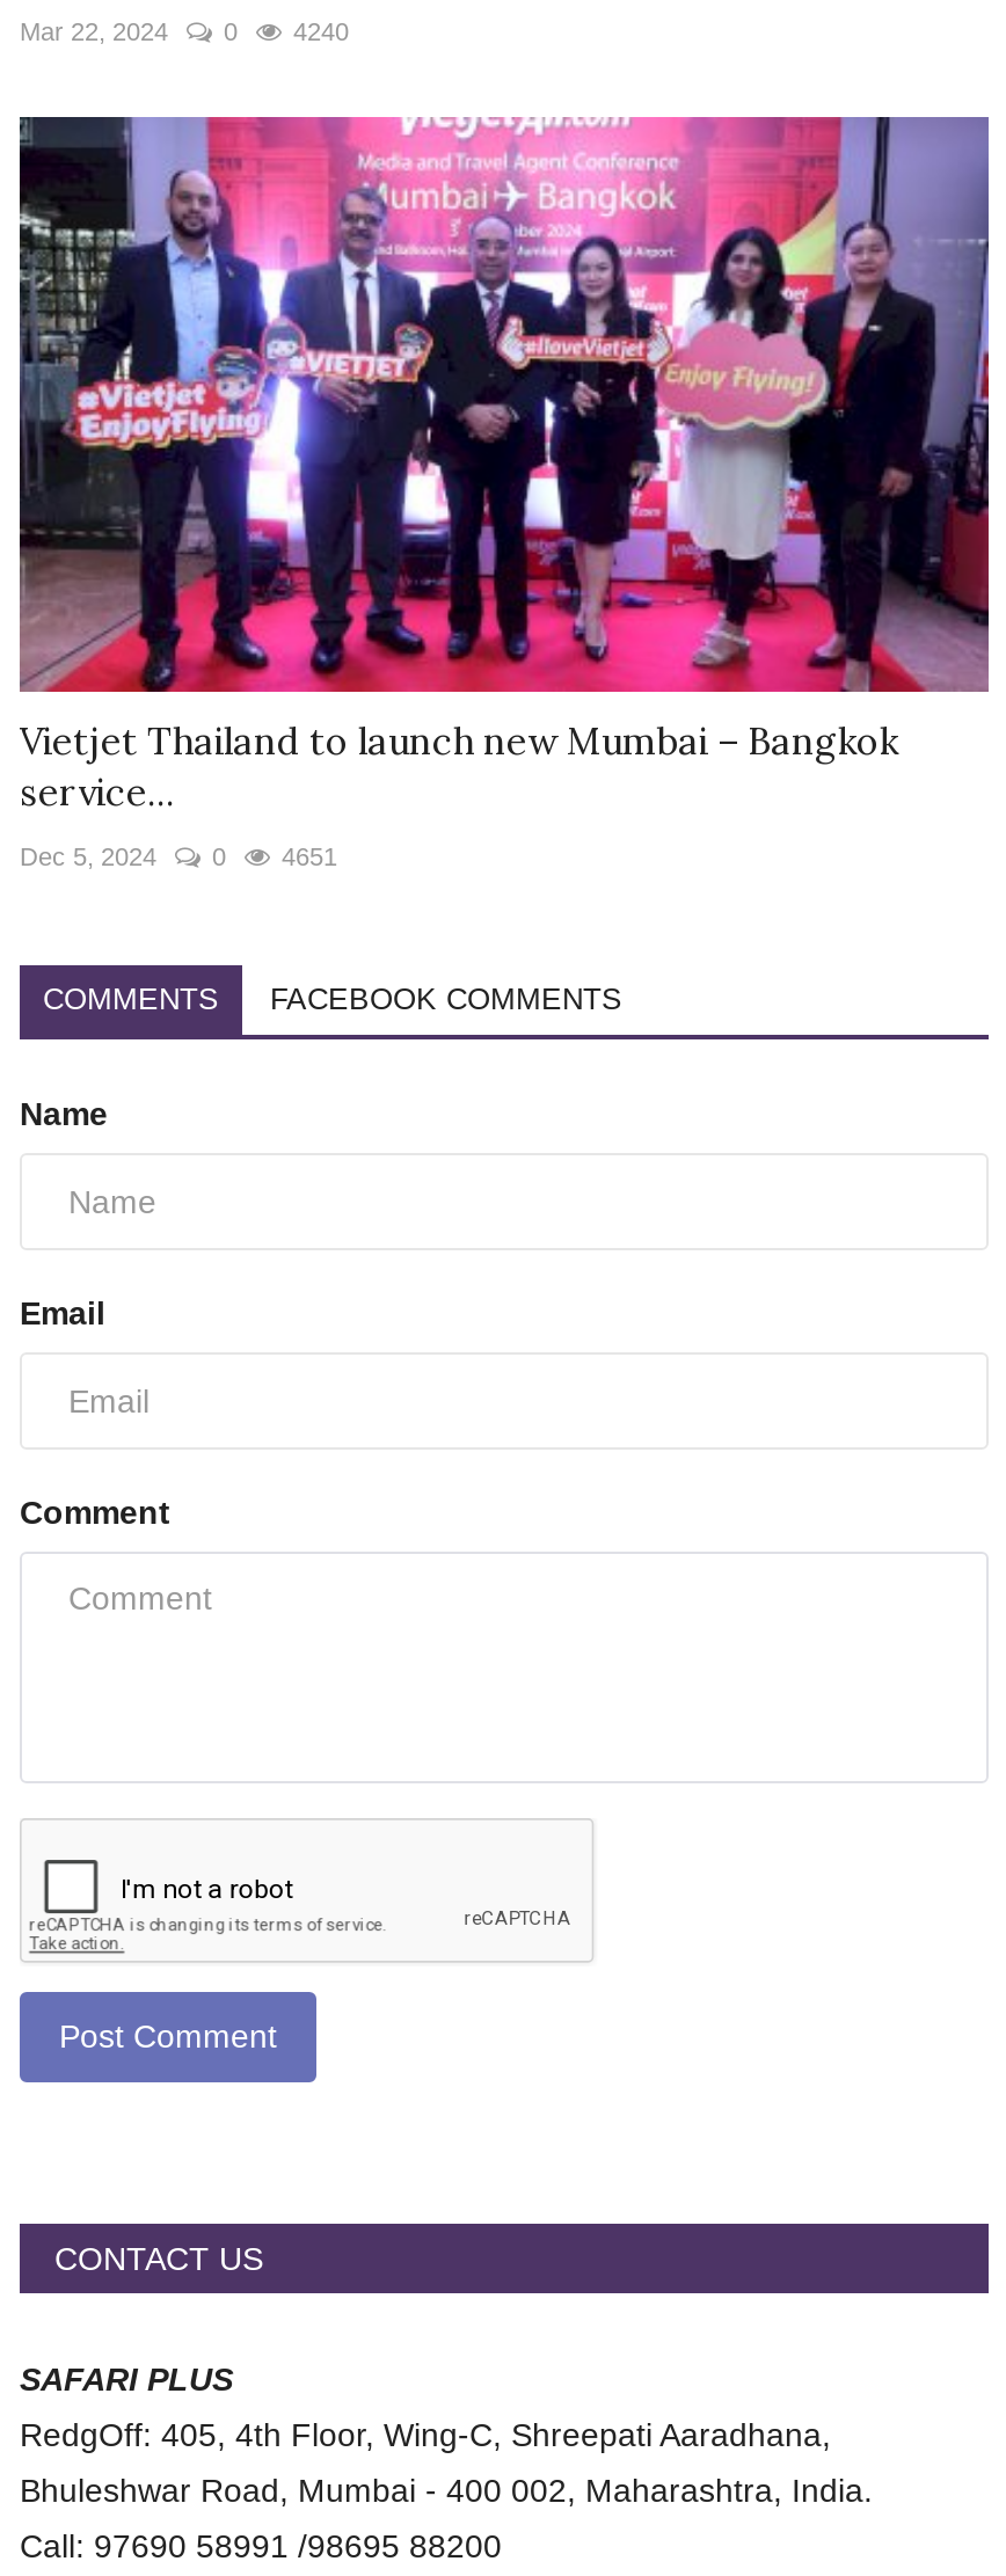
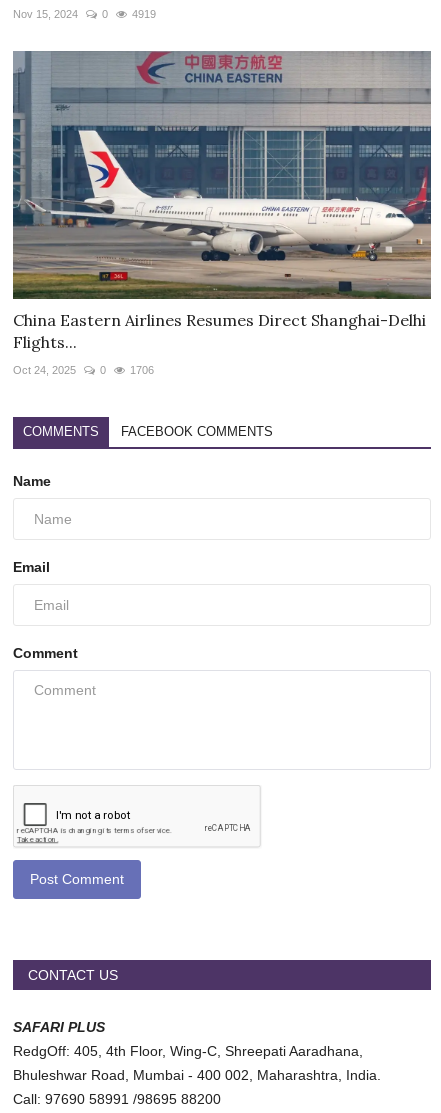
- Mar 22, 2024
+ Nov 15, 2024

- 4240
+ 4919

- [image]
- Vietjet Thailand to launch new Mumbai – Bangkok
- service...
+ [image]
+ China Eastern Airlines Resumes Direct Shanghai-Delhi
+ Flights...

- Dec 5, 2024
+ Oct 24, 2025

- 4651
+ 1706
